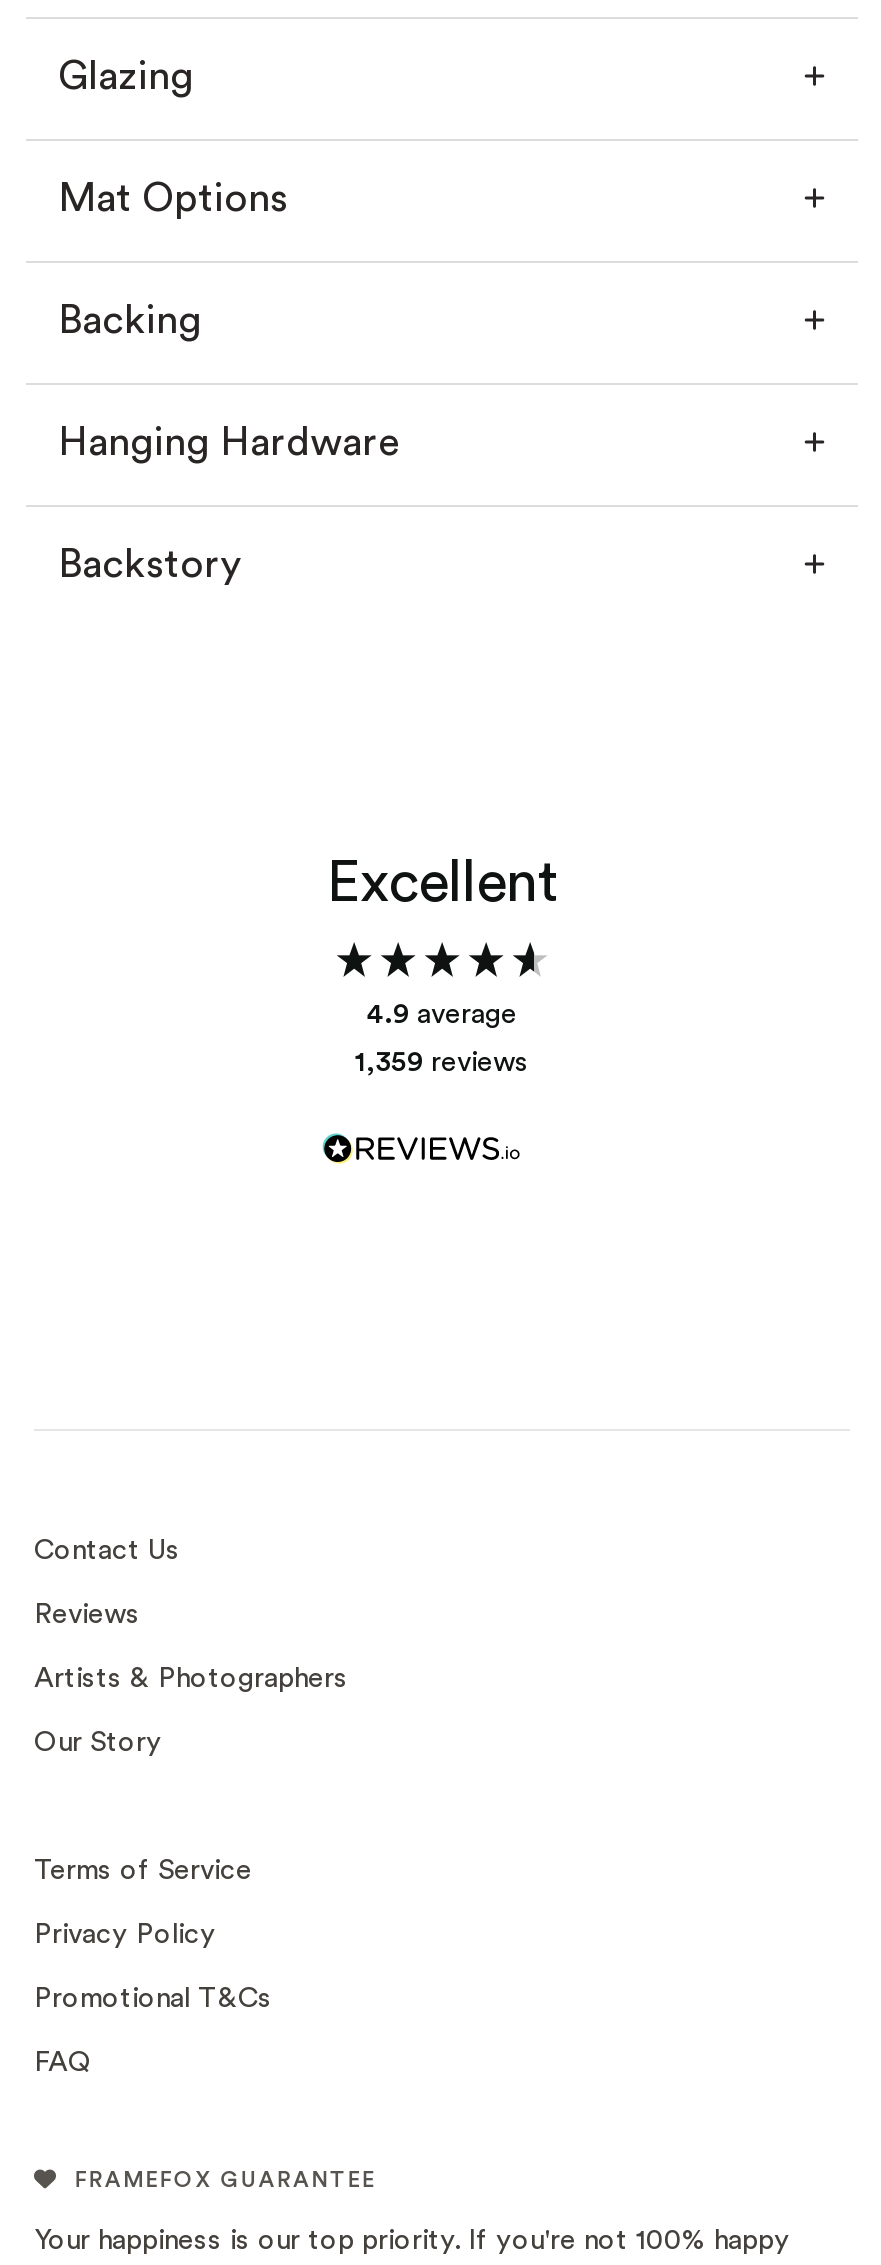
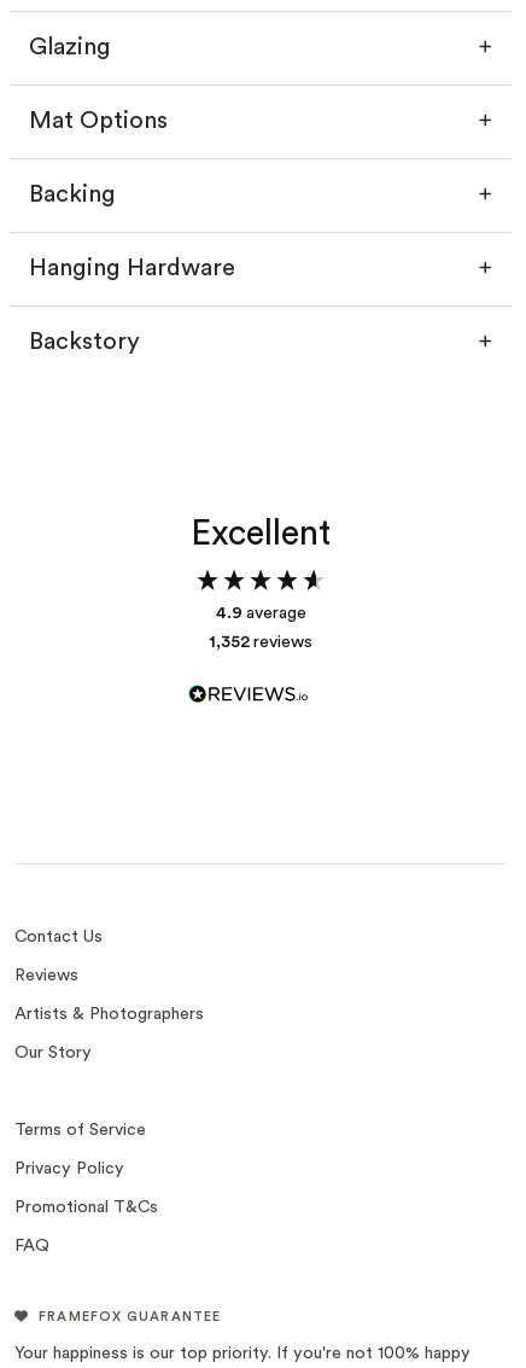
- 1,359 reviews
+ 1,352 reviews
